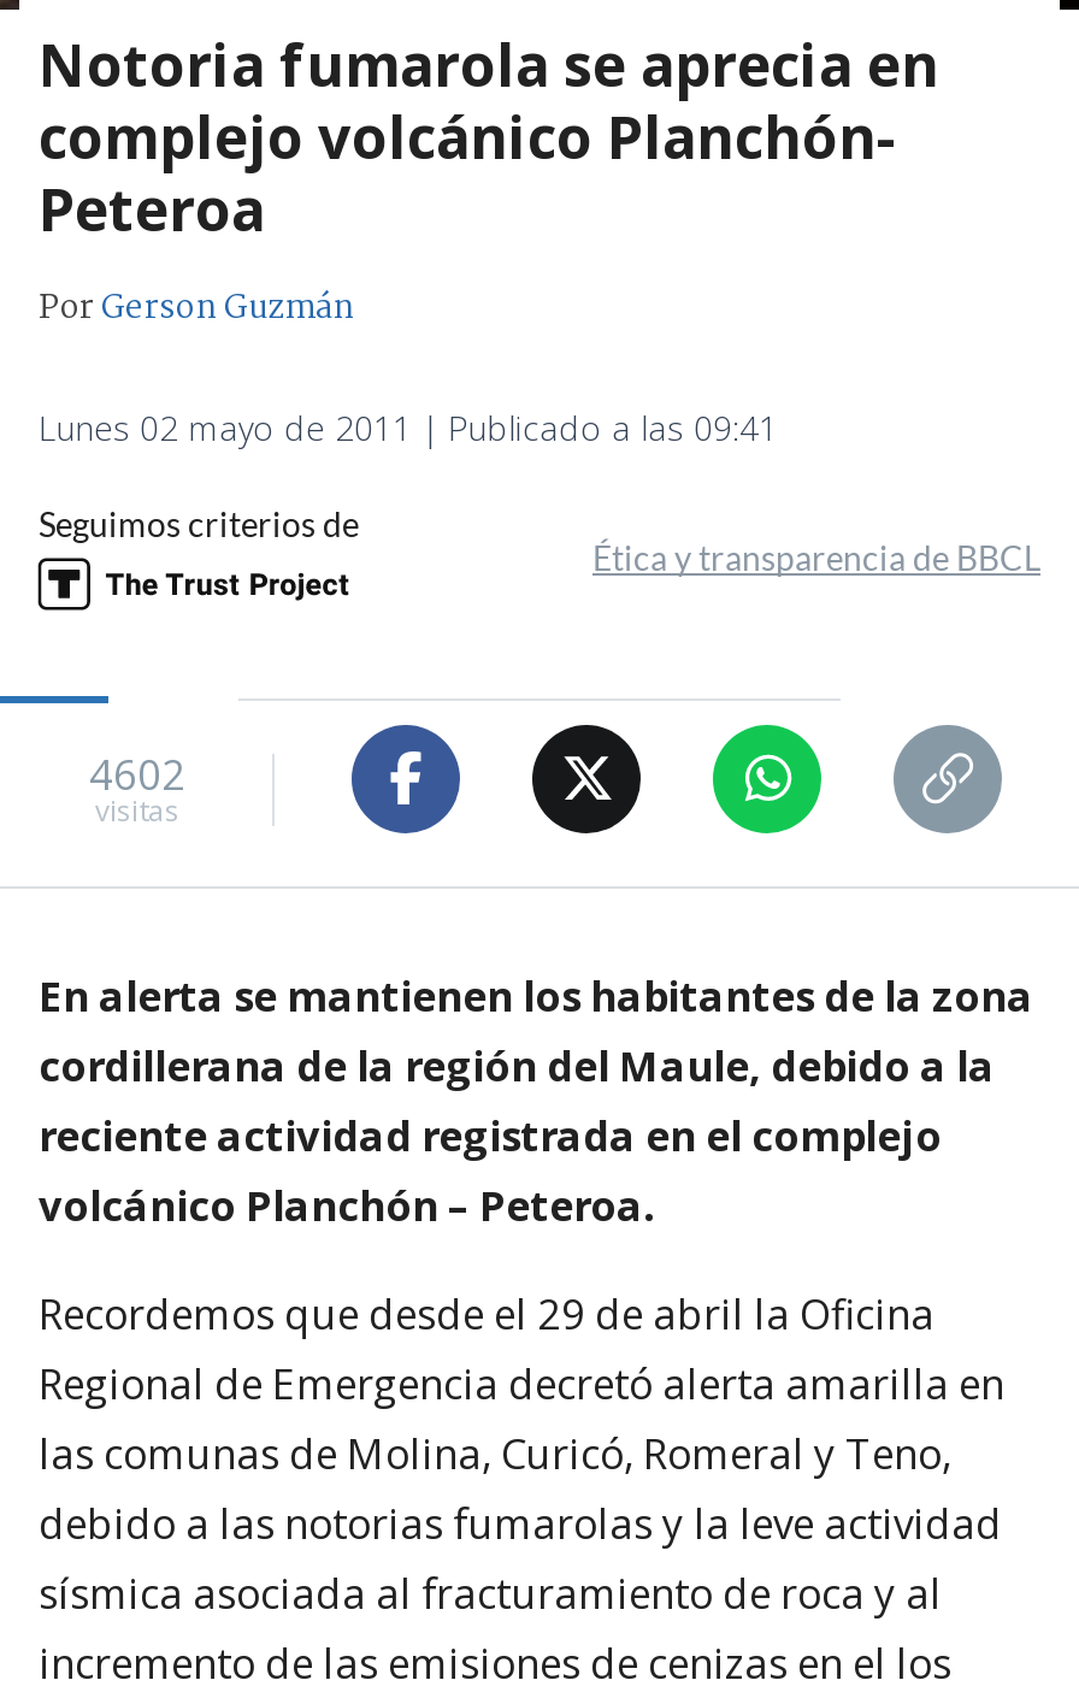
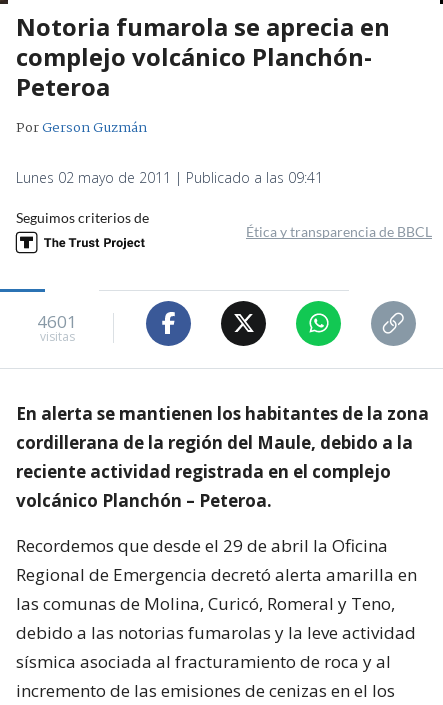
- 4602
+ 4601
